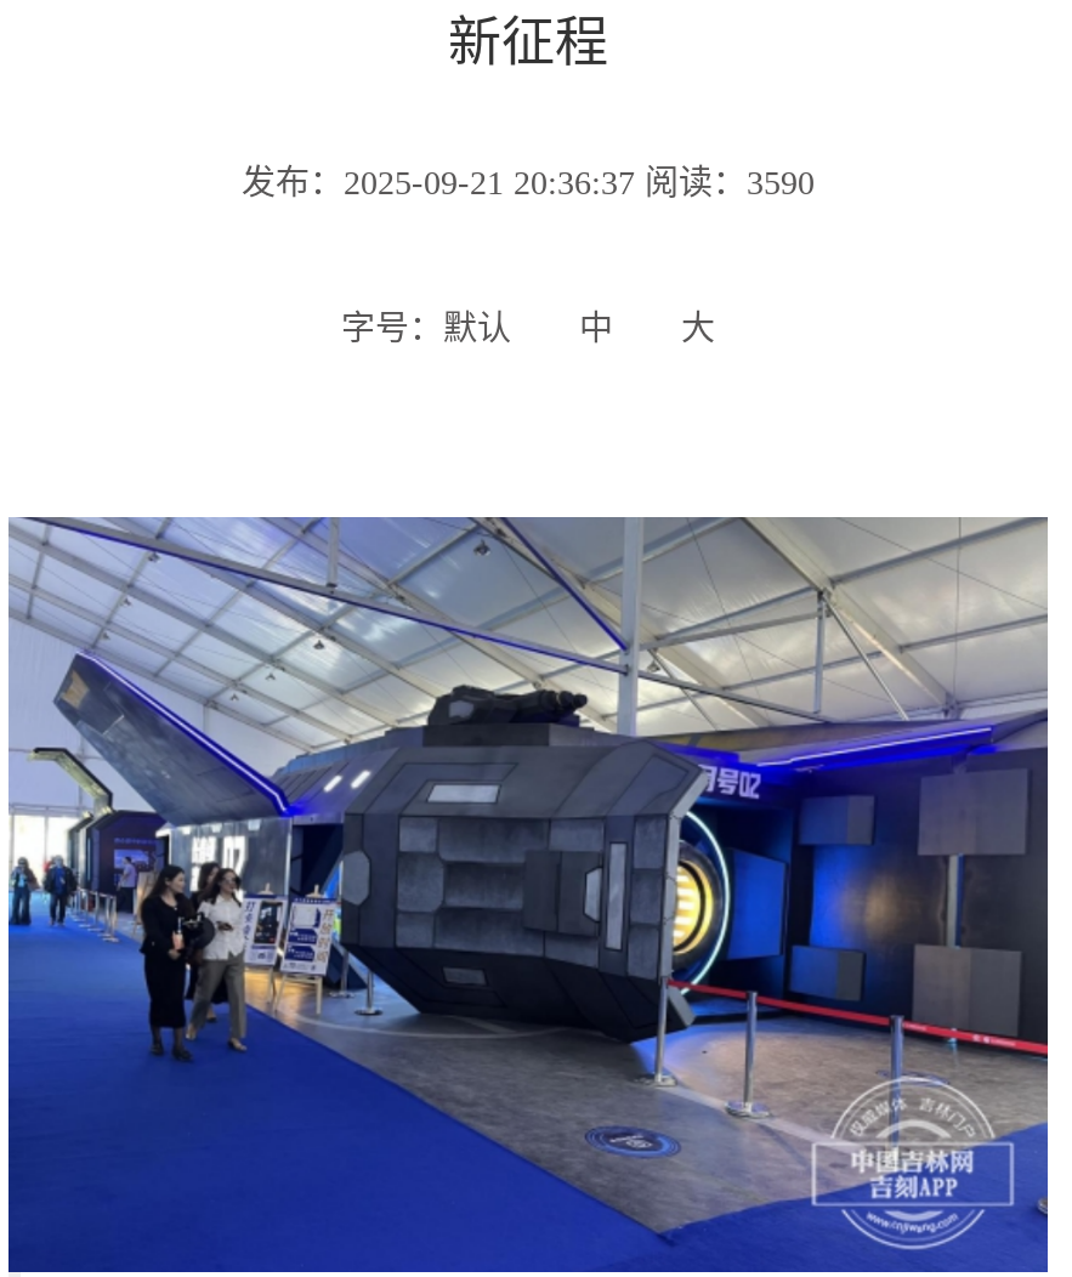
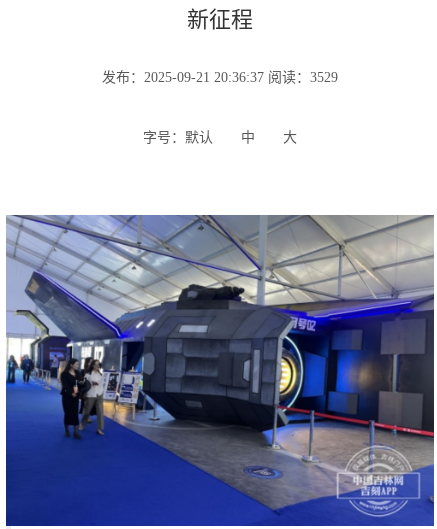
- 发布：2025-09-21 20:36:37 阅读：3590
+ 发布：2025-09-21 20:36:37 阅读：3529
